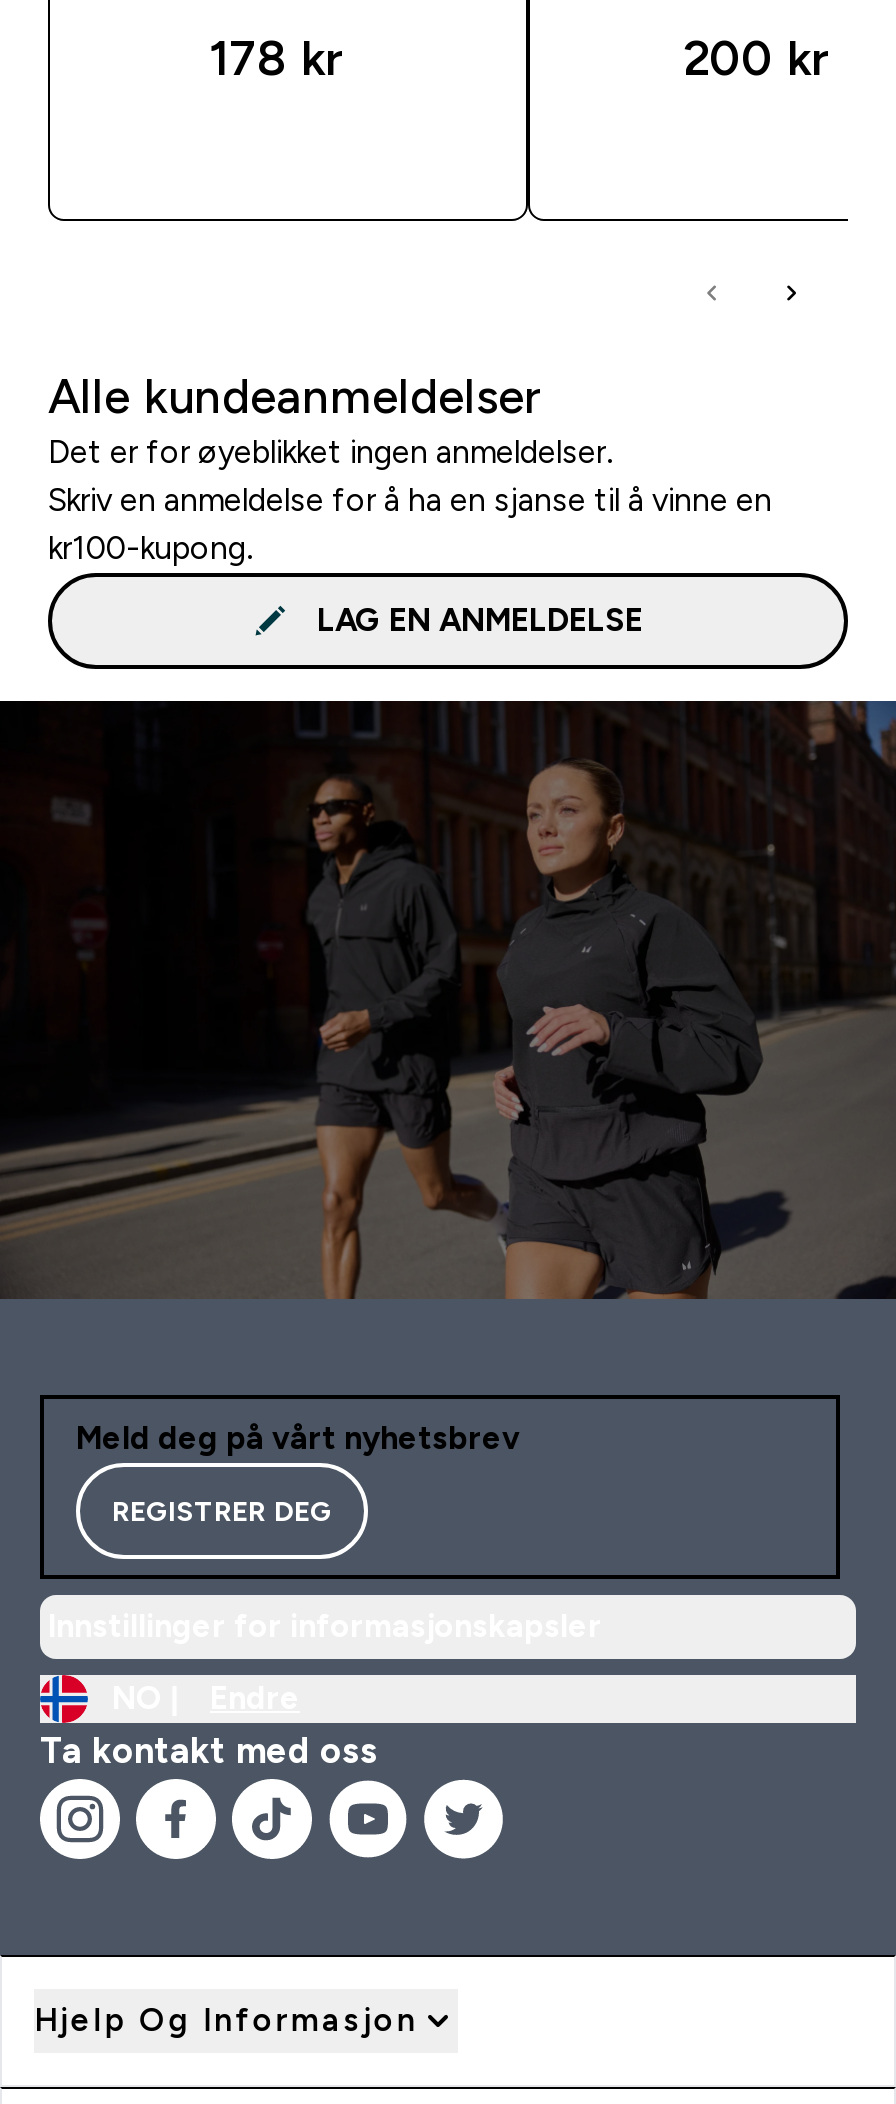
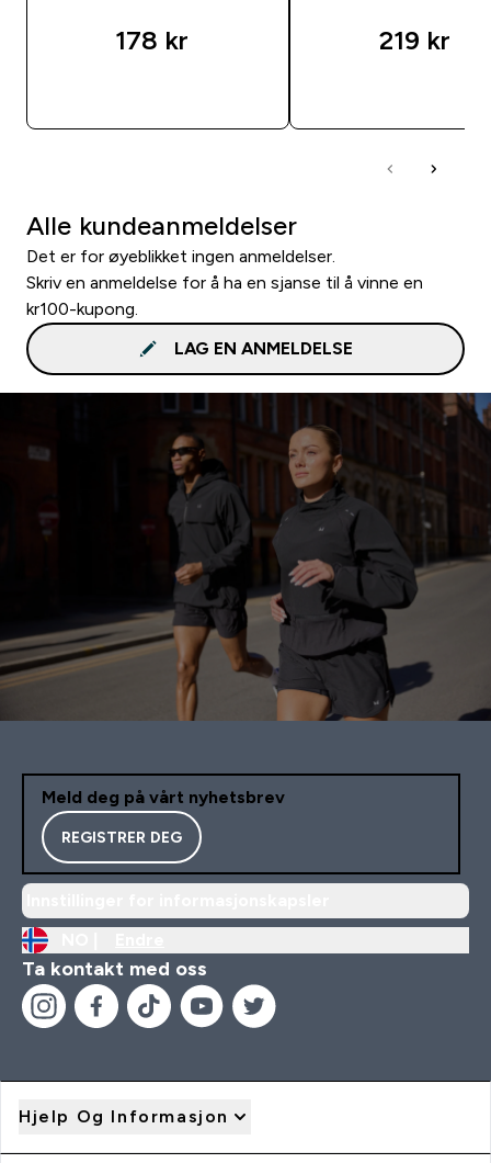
- 200 kr
+ 219 kr
